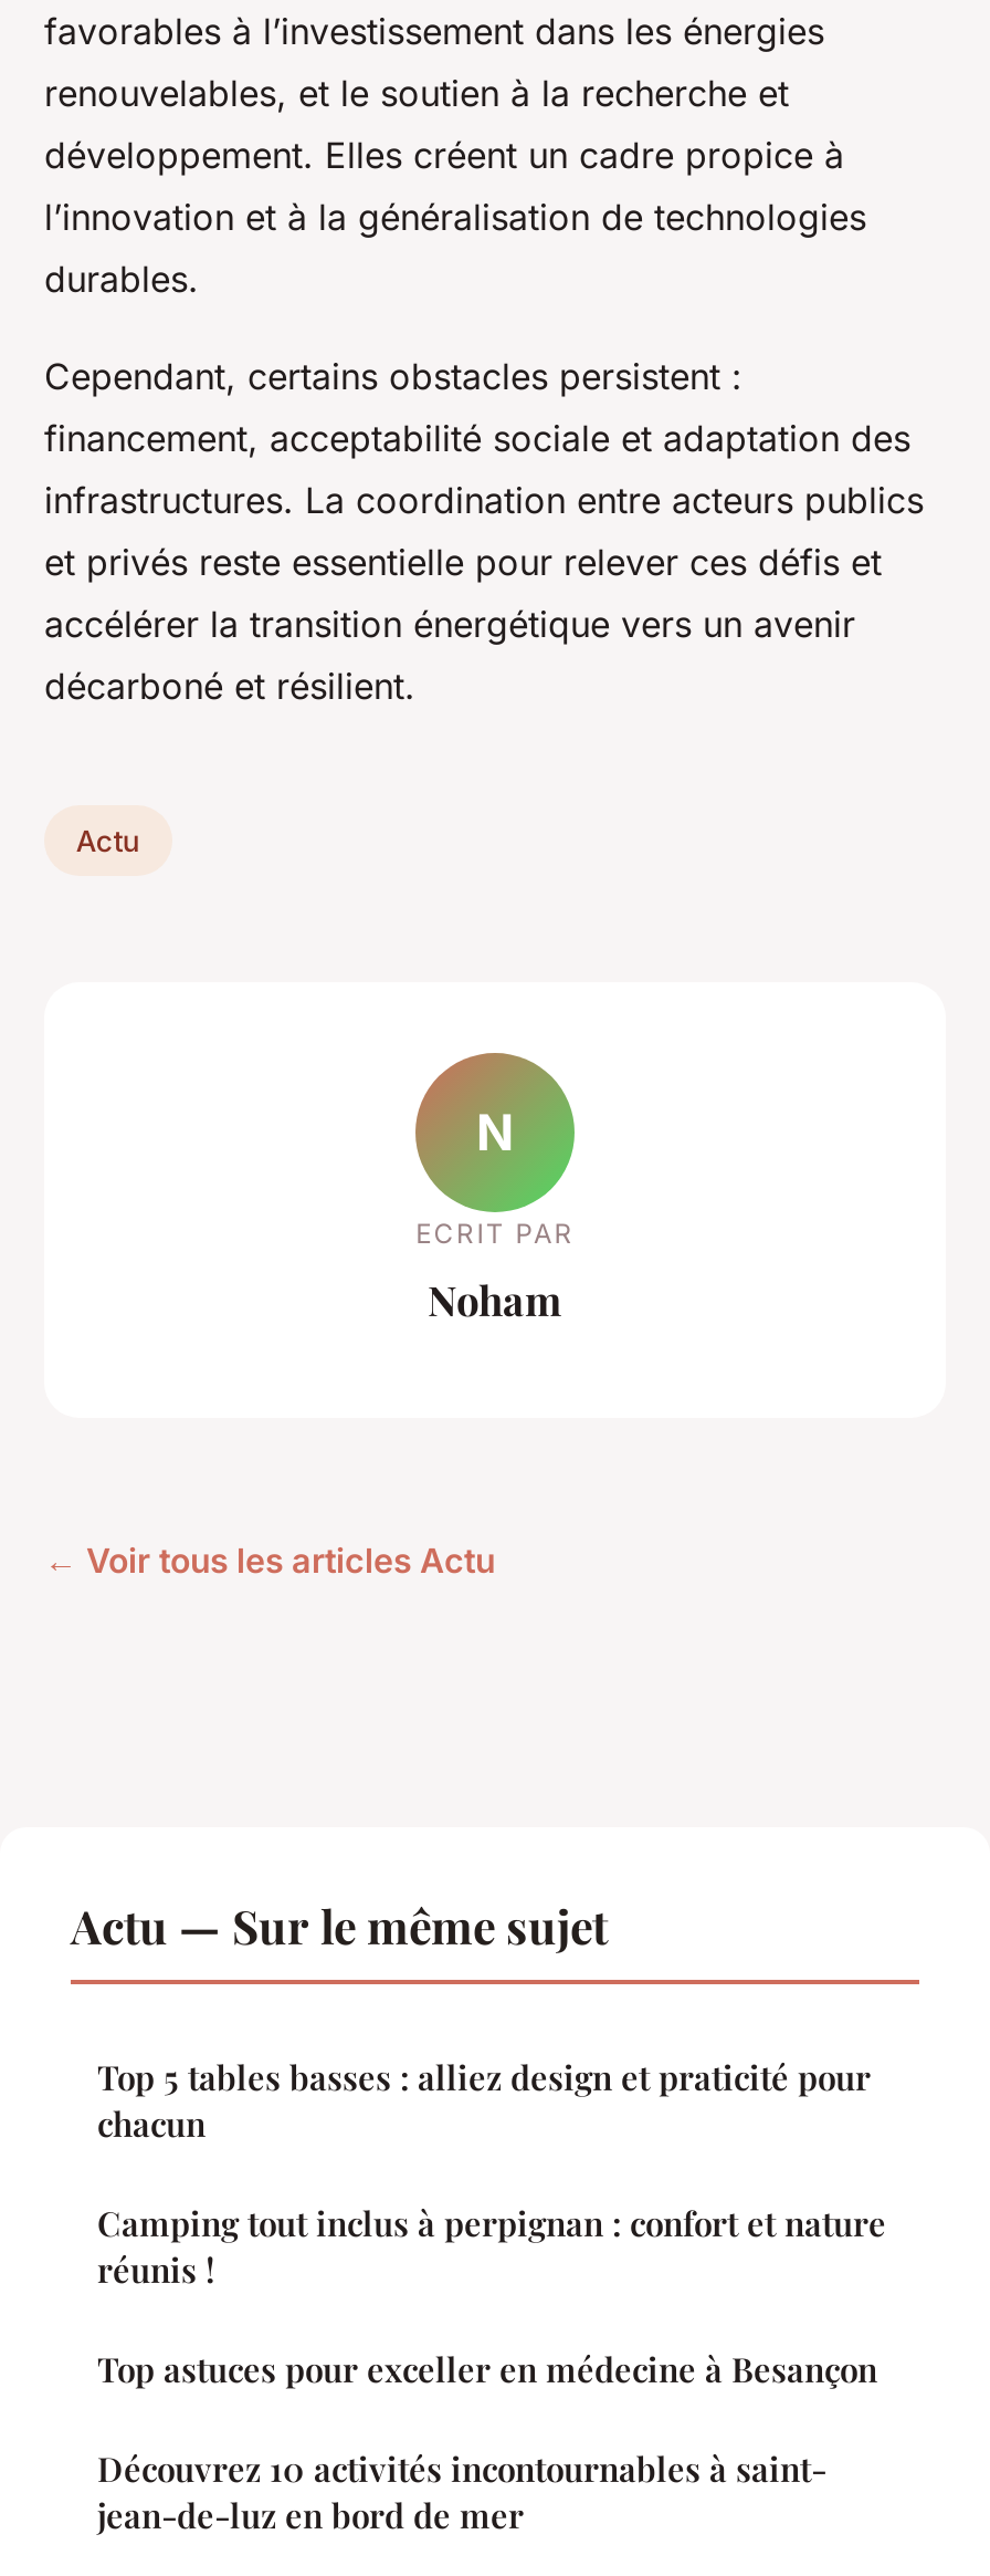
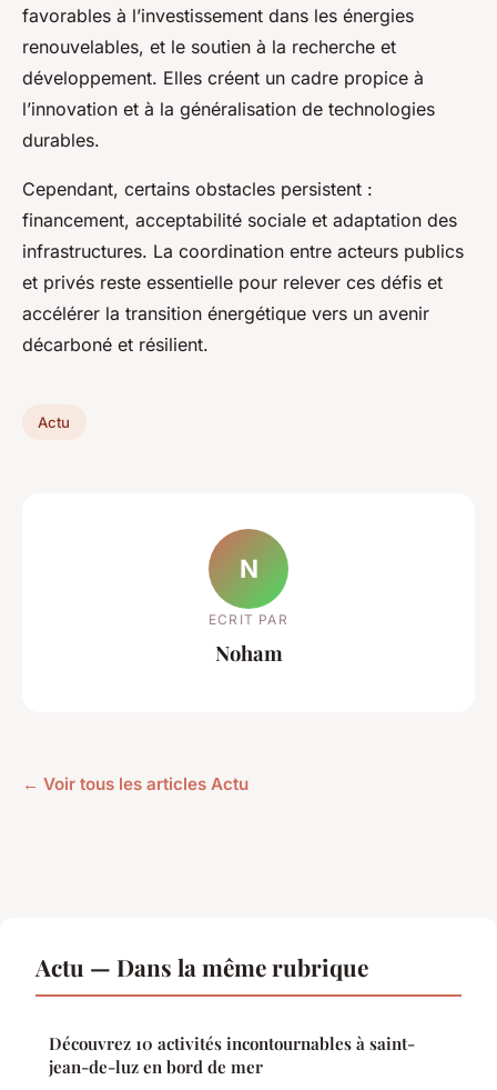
- Actu — Sur le même sujet
- Top 5 tables basses : alliez design et praticité pour
- chacun
- Camping tout inclus à perpignan : confort et nature
- réunis !
- Top astuces pour exceller en médecine à Besançon
+ Actu — Dans la même rubrique
